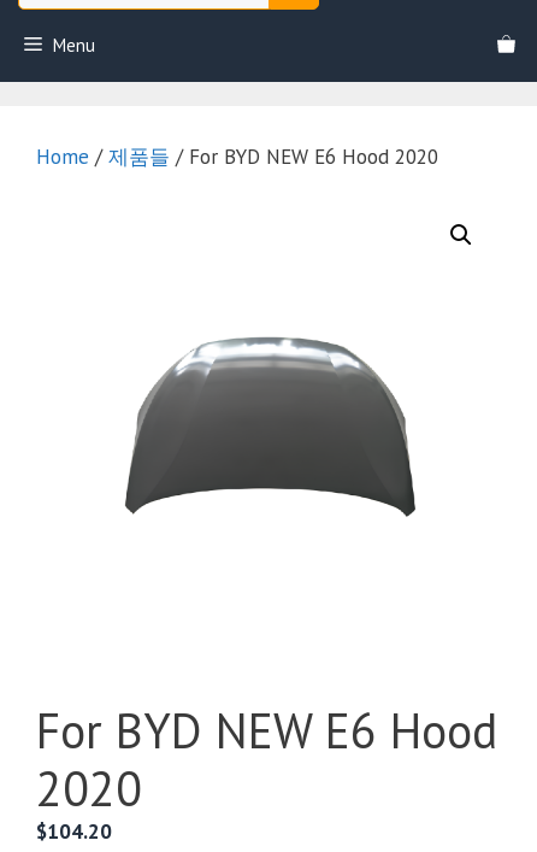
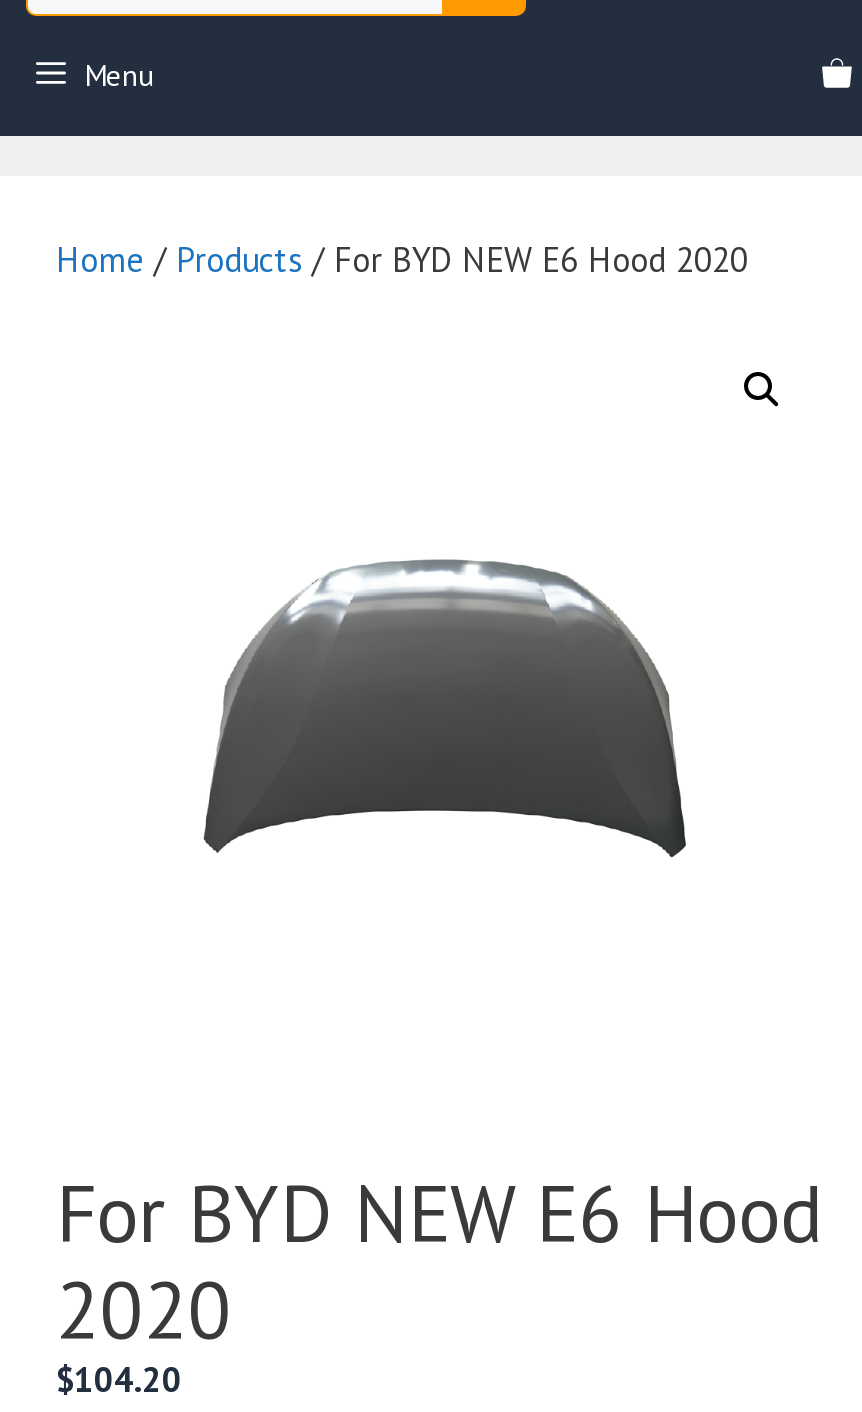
- Home / 제품들 / For BYD NEW E6 Hood 2020
+ Home / Products / For BYD NEW E6 Hood 2020
